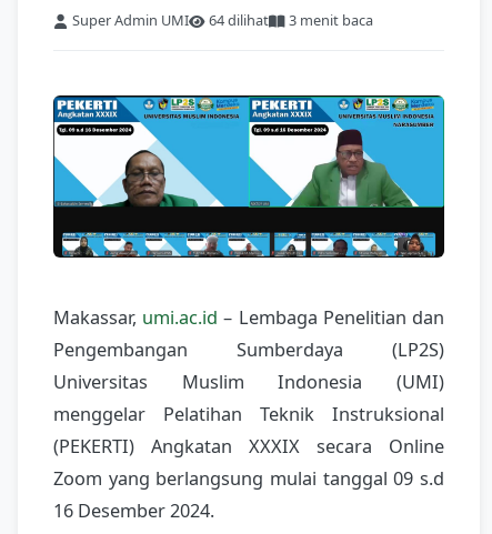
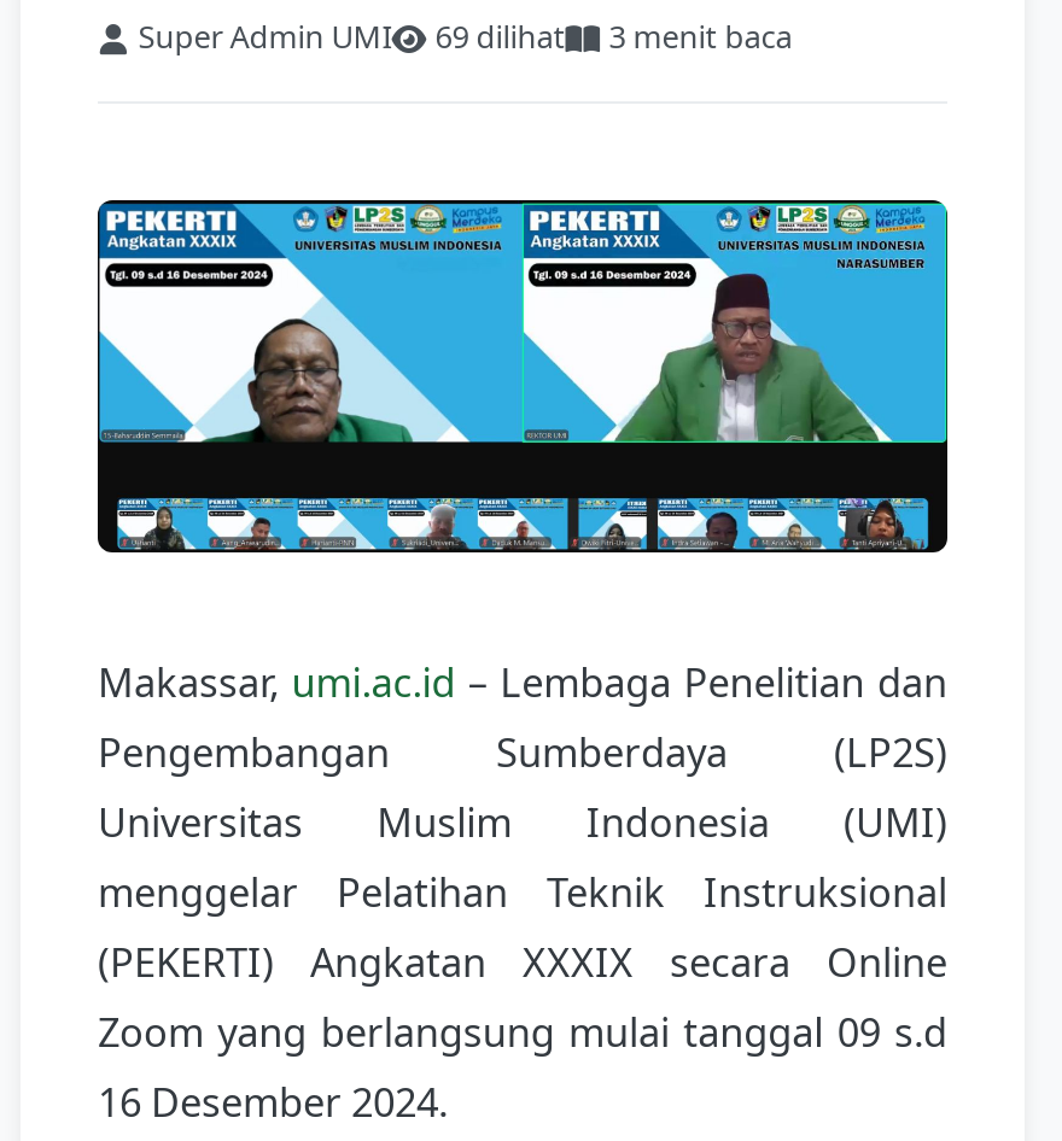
- Super Admin UMI 64 dilihat 3 menit baca
+ Super Admin UMI 69 dilihat 3 menit baca
